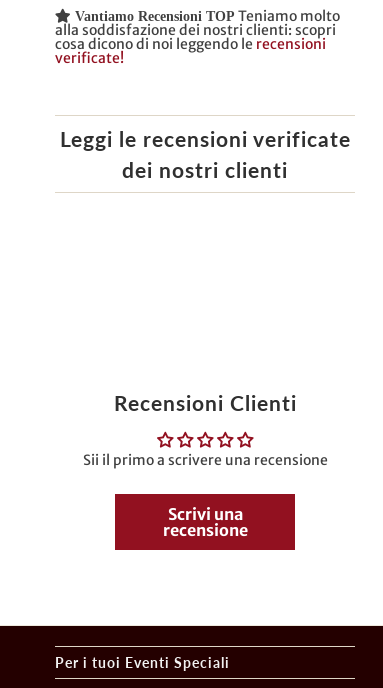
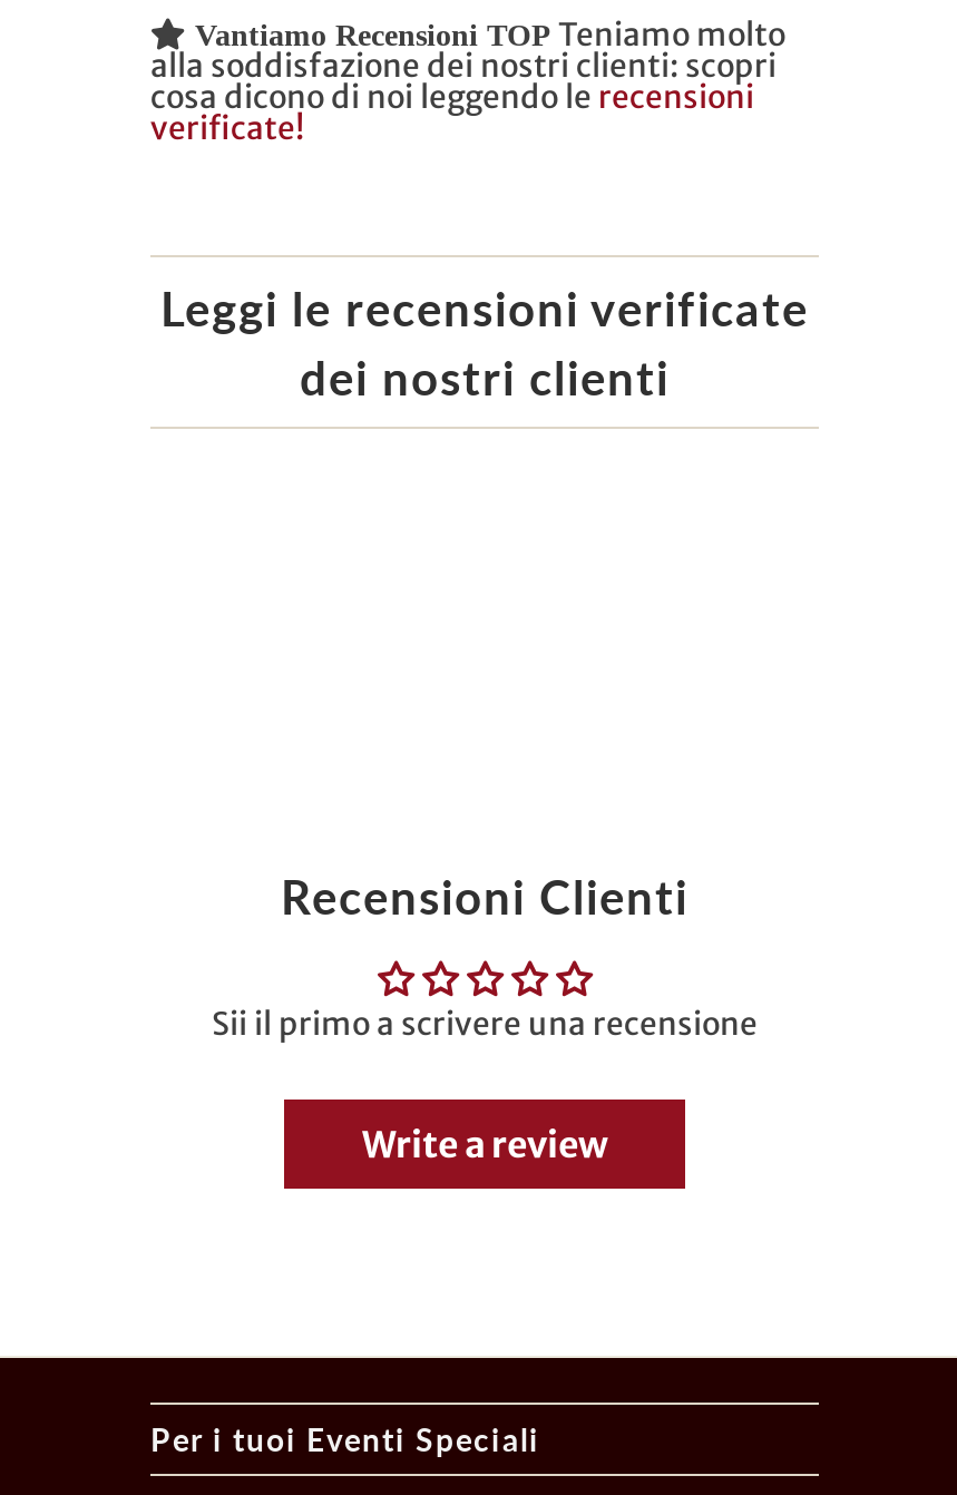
- Scrivi una
- recensione
+ Write a review
